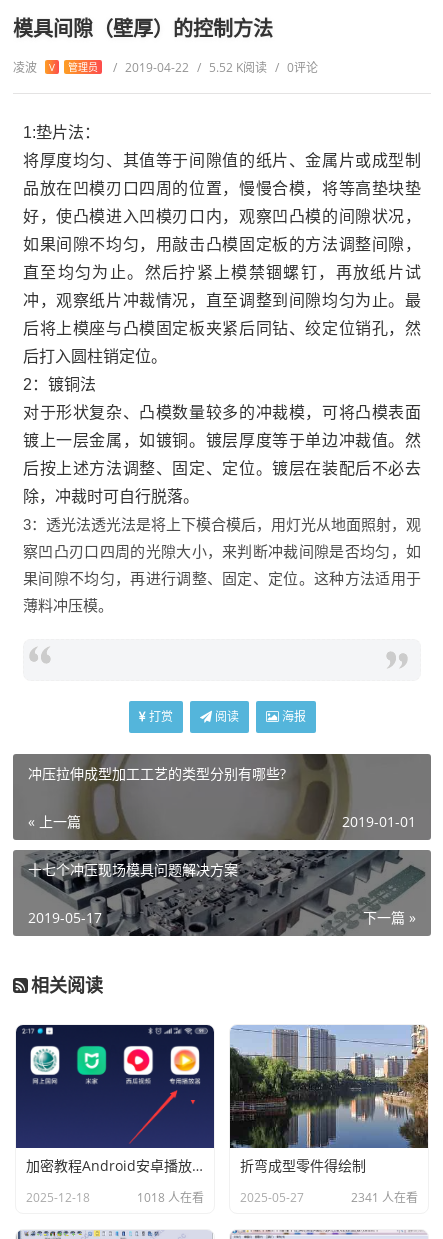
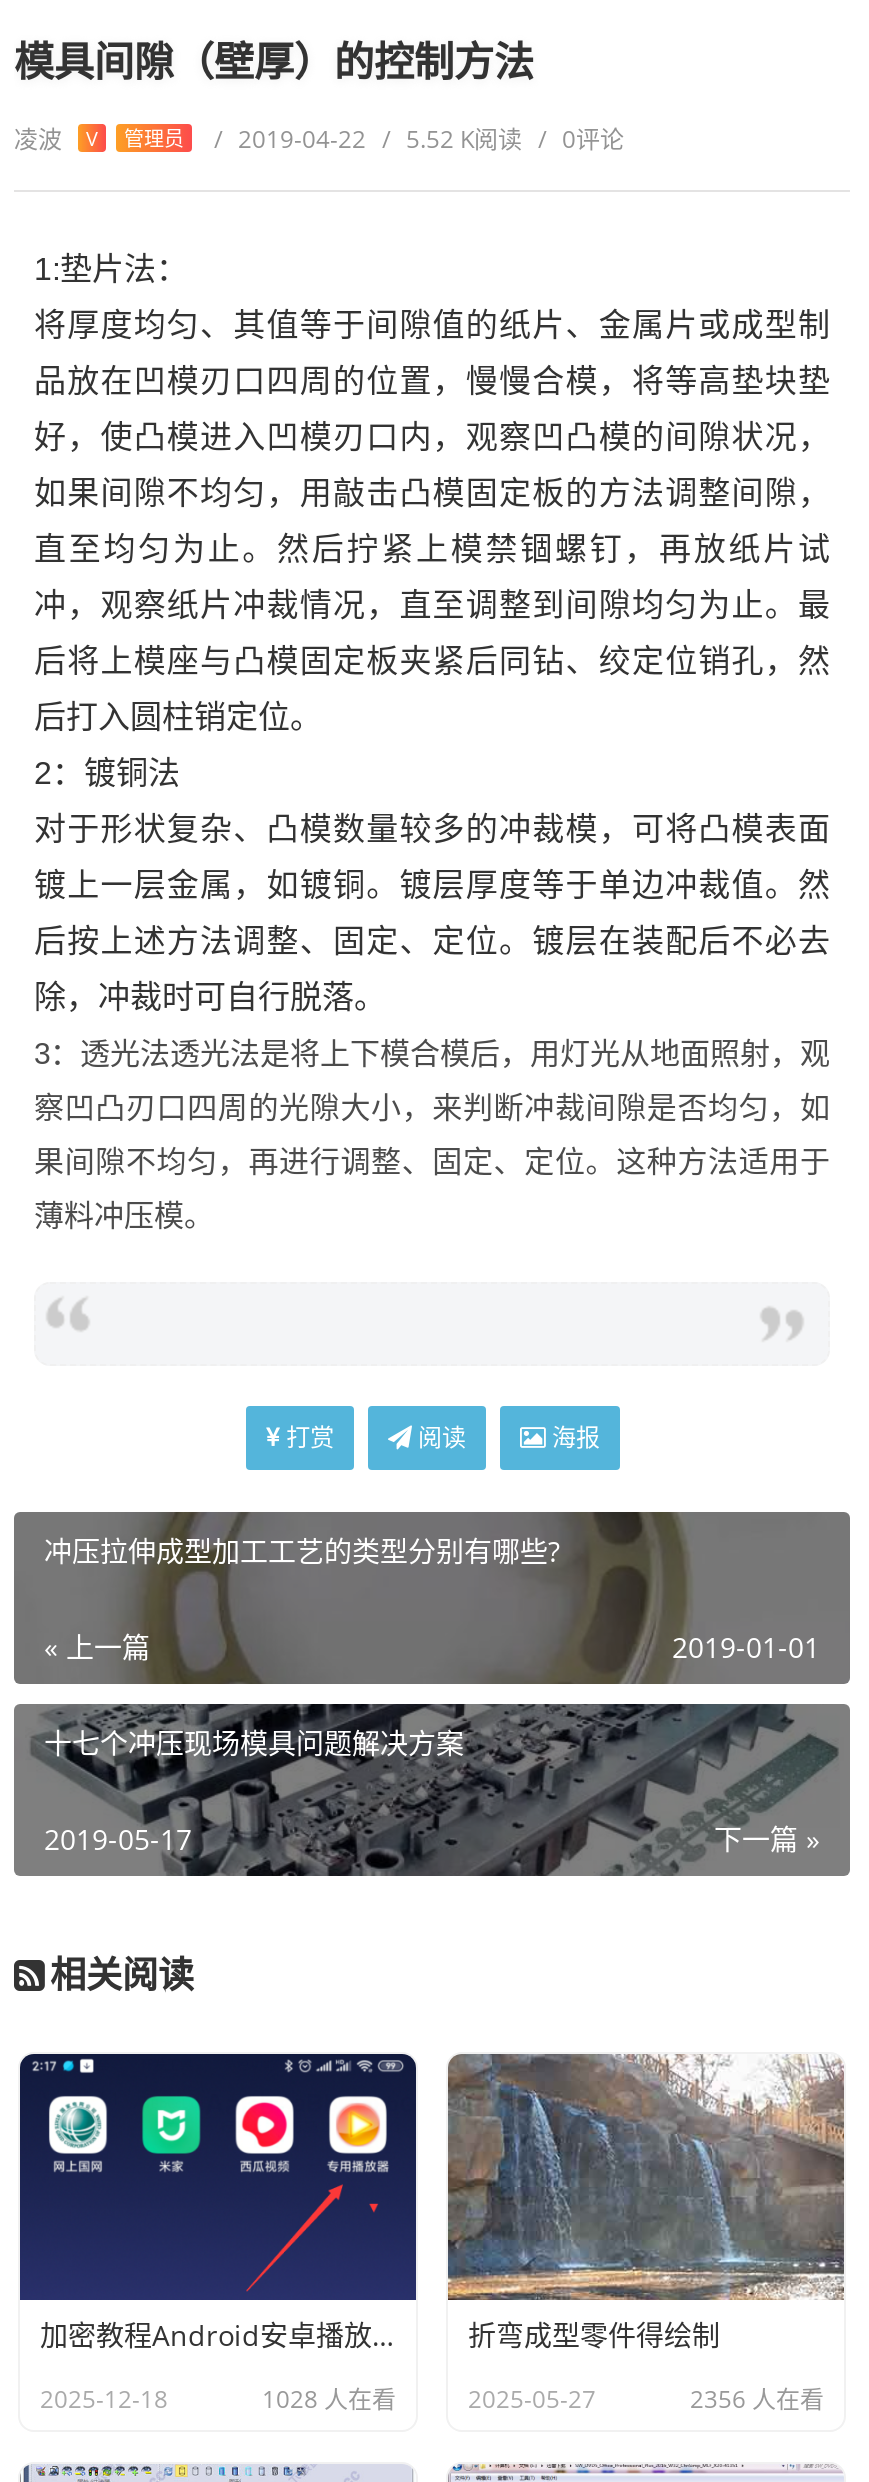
- [image]
- 2341 人在看
+ [image]
+ 2356 人在看

- 1018 人在看
+ 1028 人在看
